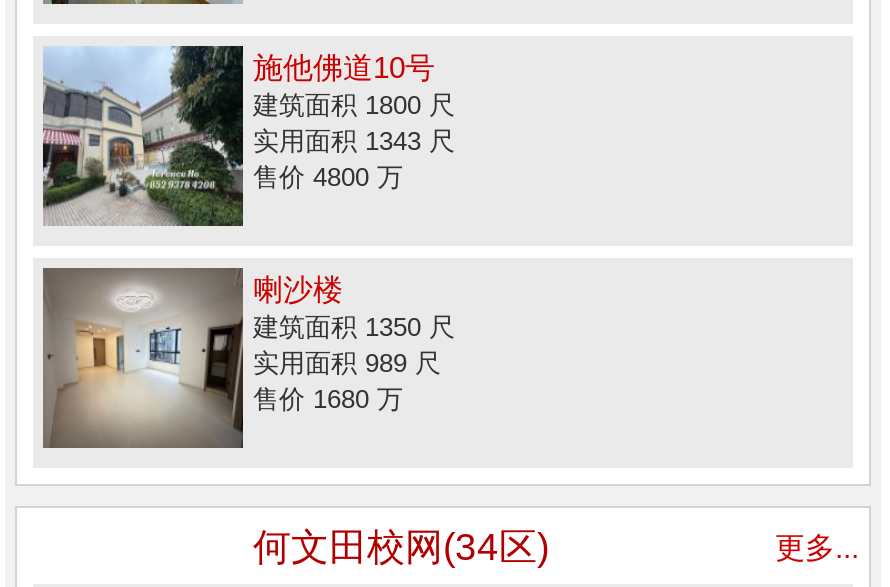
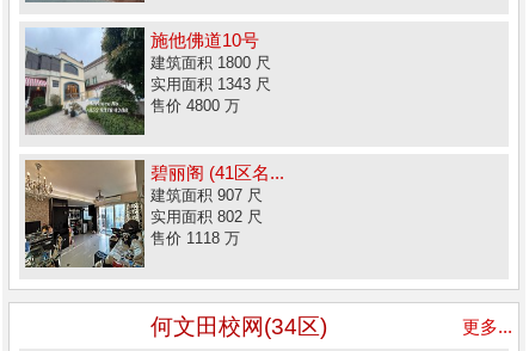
- [image]
- 喇沙楼
- 建筑面积 1350 尺
- 实用面积 989 尺
- 售价 1680 万
+ [image]
+ 碧丽阁 (41区名...
+ 建筑面积 907 尺
+ 实用面积 802 尺
+ 售价 1118 万
